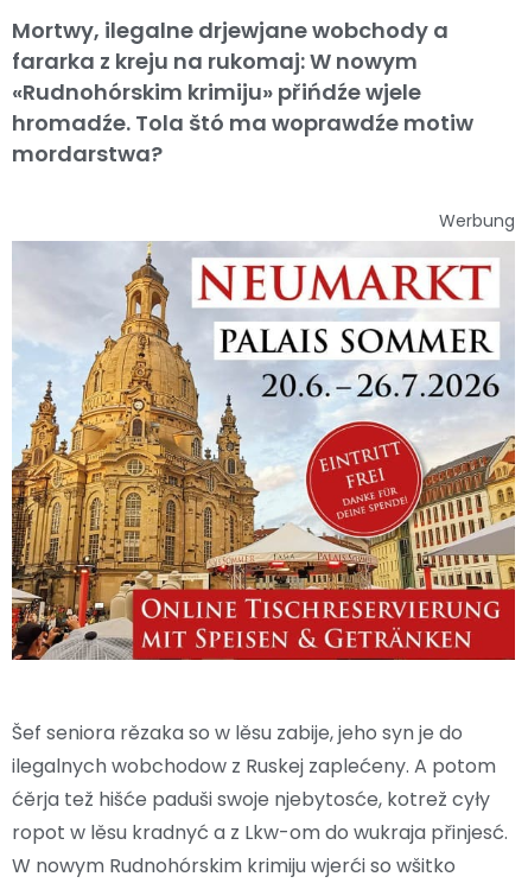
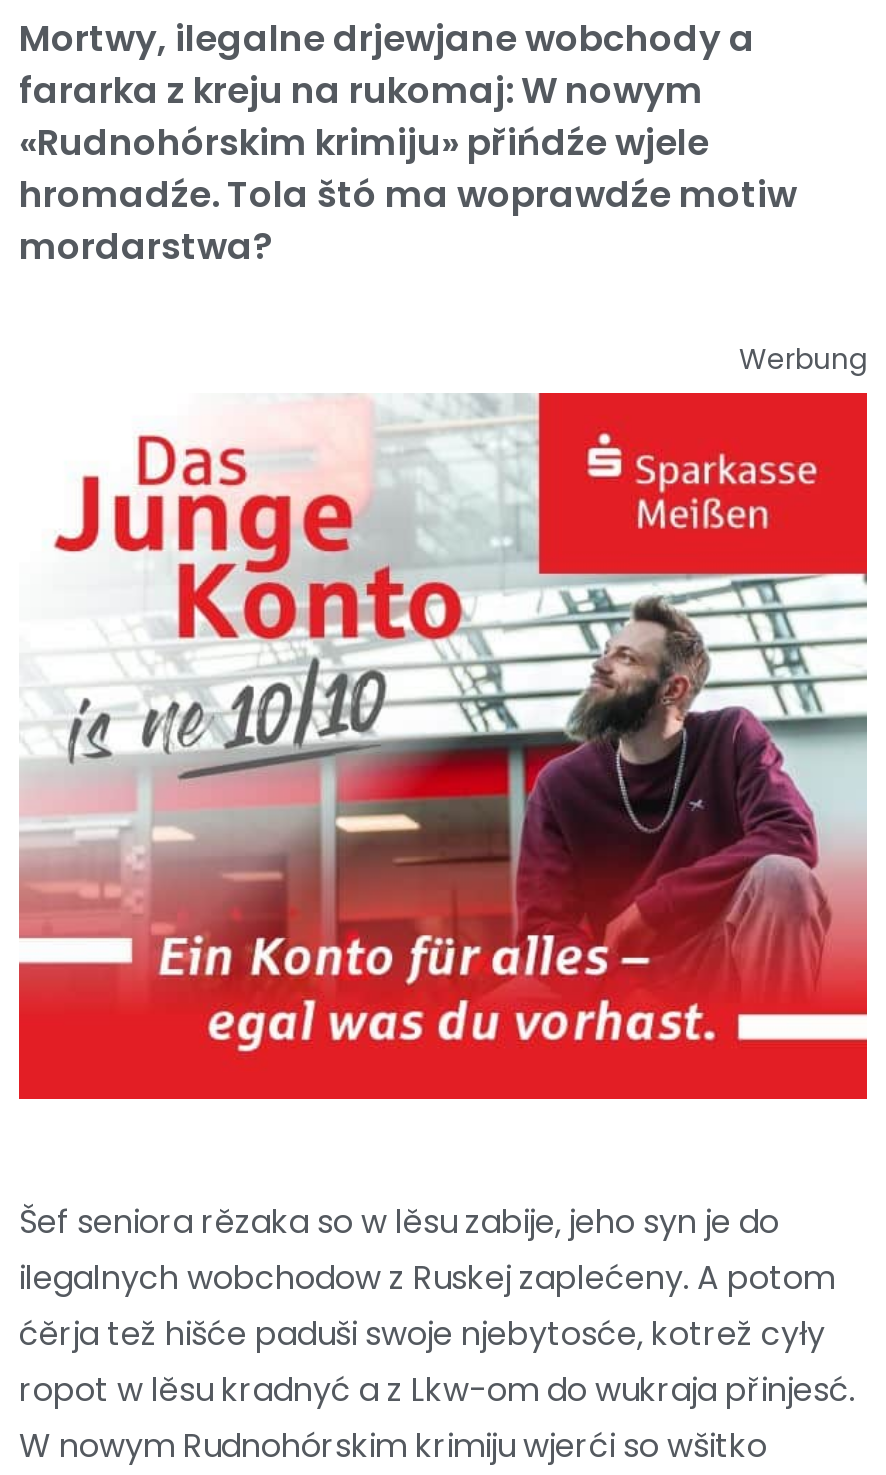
- [image]
+ [image]
